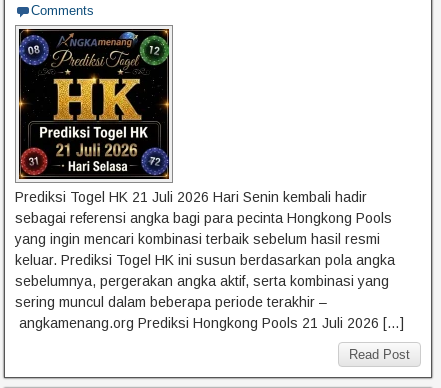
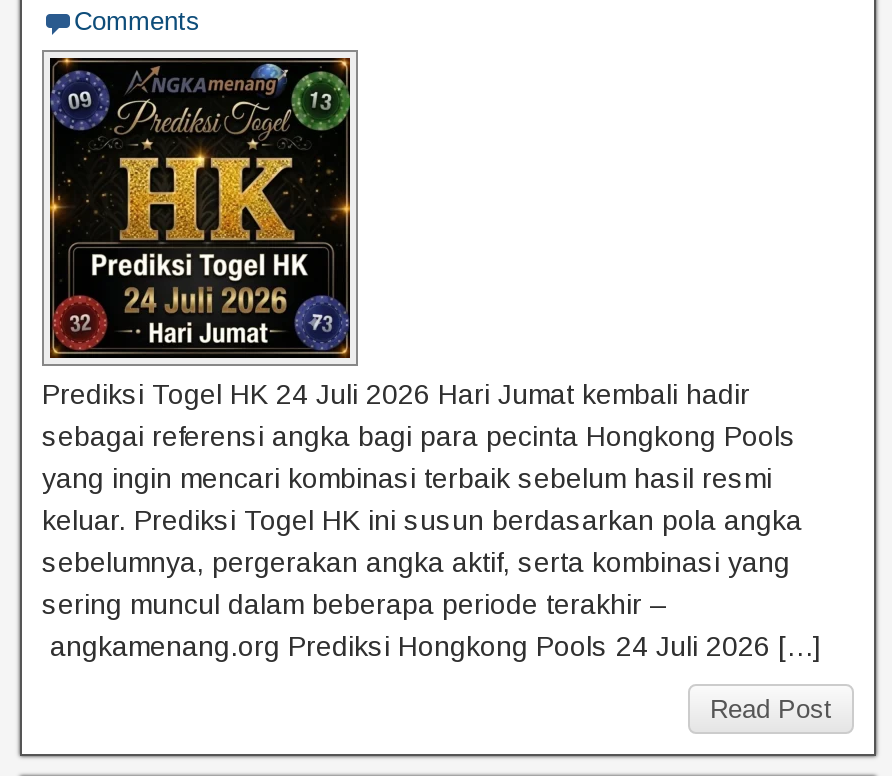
- Prediksi Togel HK 21 Juli 2026 Hari Senin kembali hadir
+ Prediksi Togel HK 24 Juli 2026 Hari Jumat kembali hadir

- angkamenang.org Prediksi Hongkong Pools 21 Juli 2026 […]
+ angkamenang.org Prediksi Hongkong Pools 24 Juli 2026 […]
